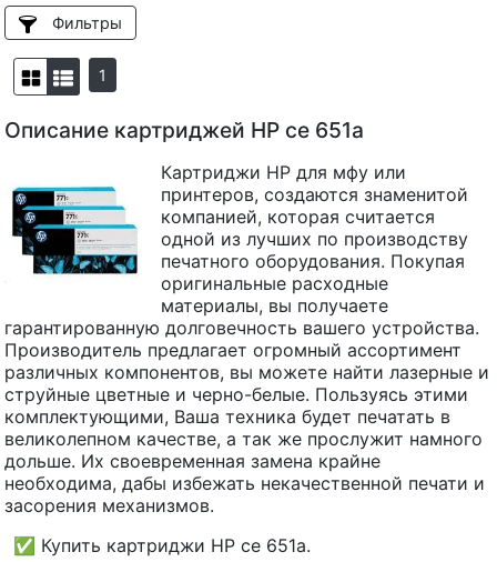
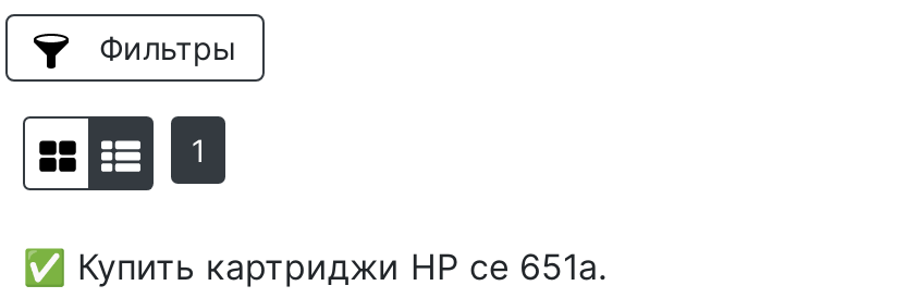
- [image]
- Описание картриджей HP ce 651a
- Картриджи HP для мфу или
- принтеров, создаются знаменитой
- компанией, которая считается
- одной из лучших по производству
- печатного оборудования. Покупая
- оригинальные расходные
- материалы, вы получаете
- гарантированную долговечность вашего устройства.
- Производитель предлагает огромный ассортимент
- различных компонентов, вы можете найти лазерные и
- струйные цветные и черно-белые. Пользуясь этими
- комплектующими, Ваша техника будет печатать в
- великолепном качестве, а так же прослужит намного
- дольше. Их своевременная замена крайне
- необходима, дабы избежать некачественной печати и
- засорения механизмов.
